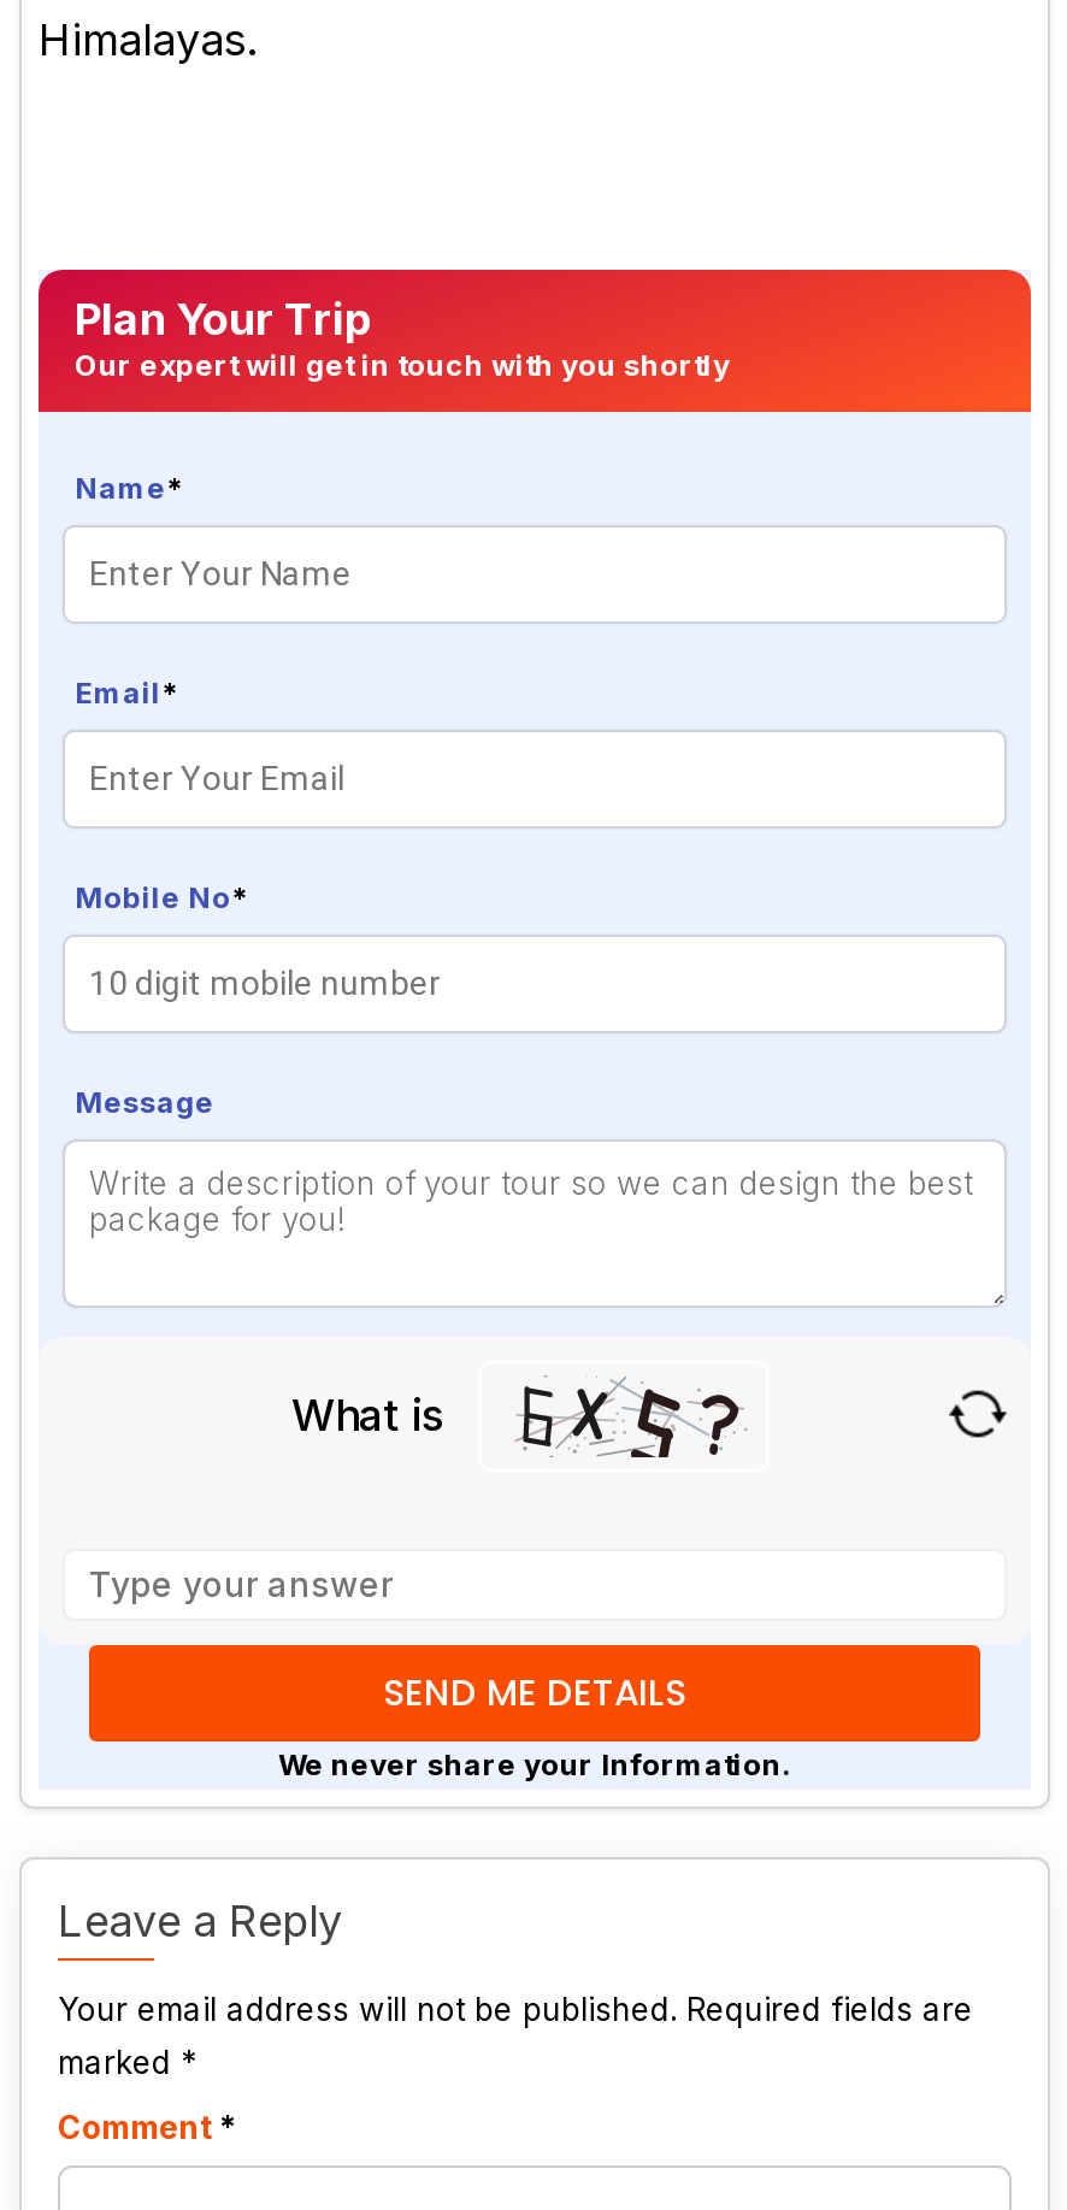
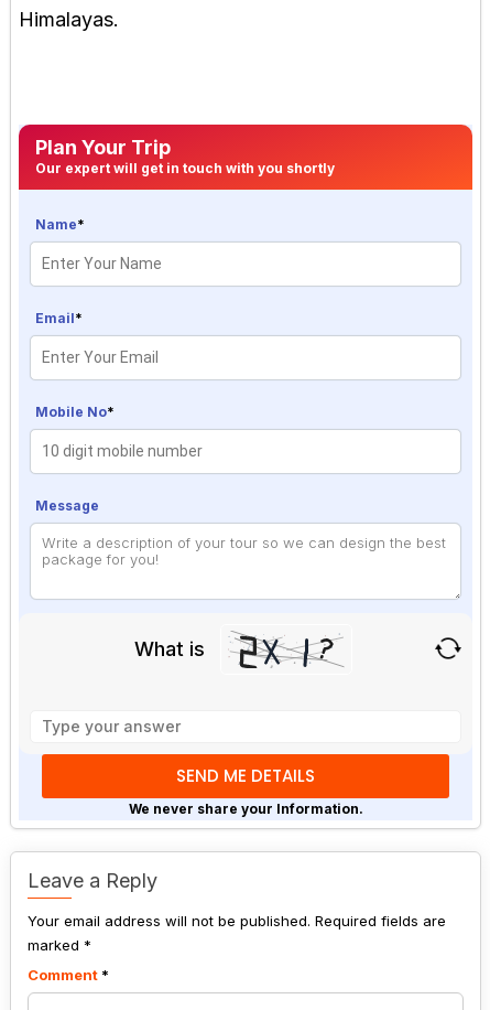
- [image]
+ [image]
